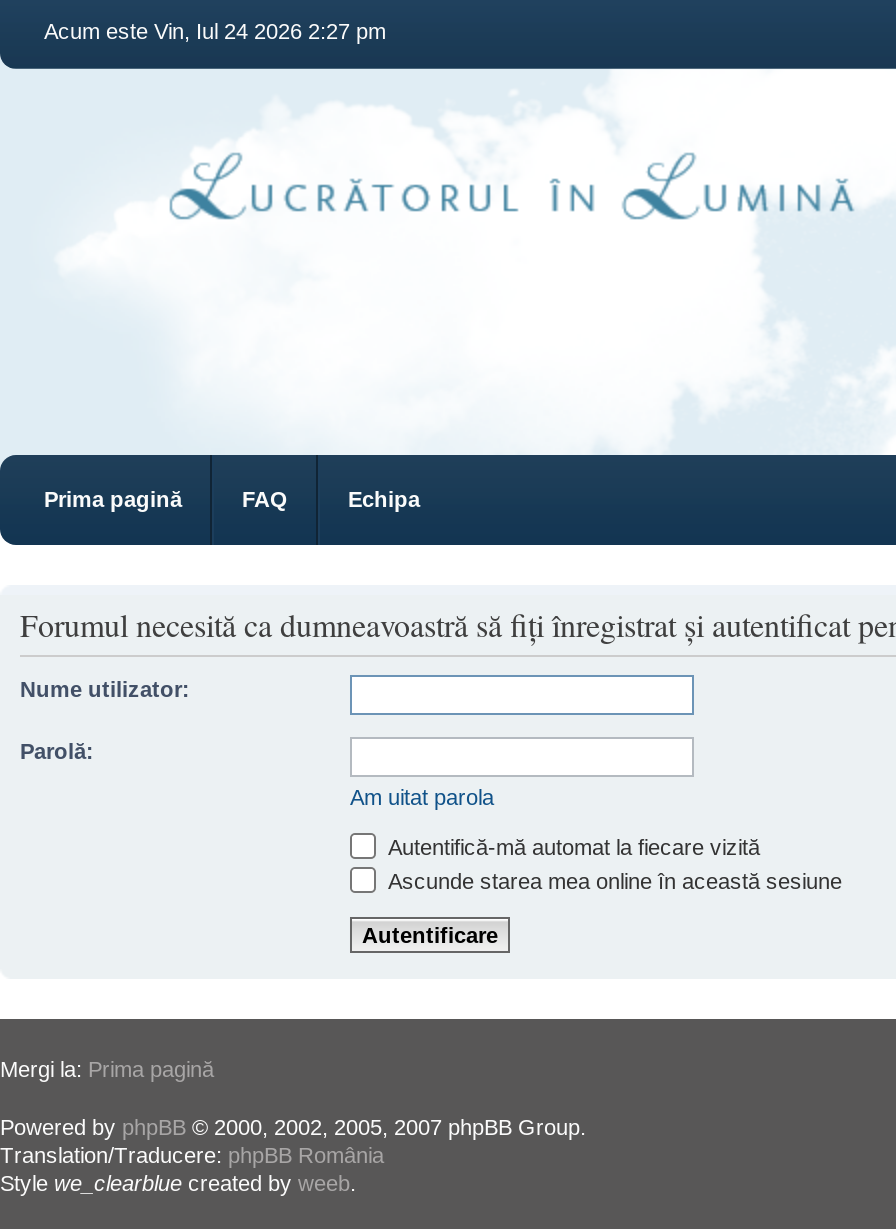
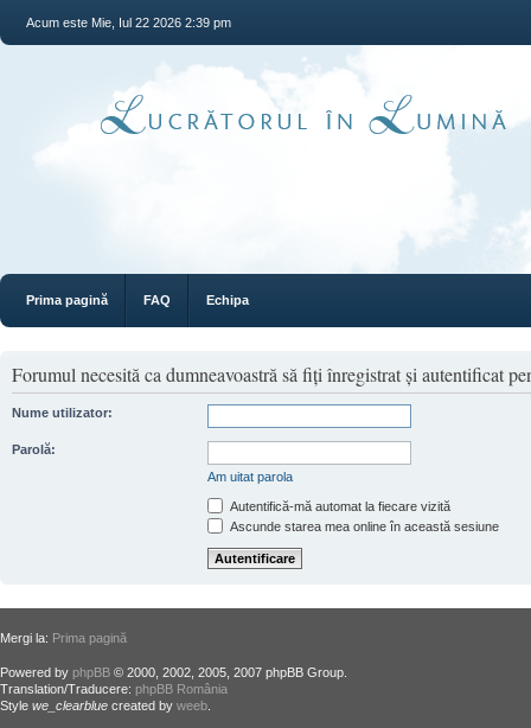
- Acum este Vin, Iul 24 2026 2:27 pm
+ Acum este Mie, Iul 22 2026 2:39 pm
